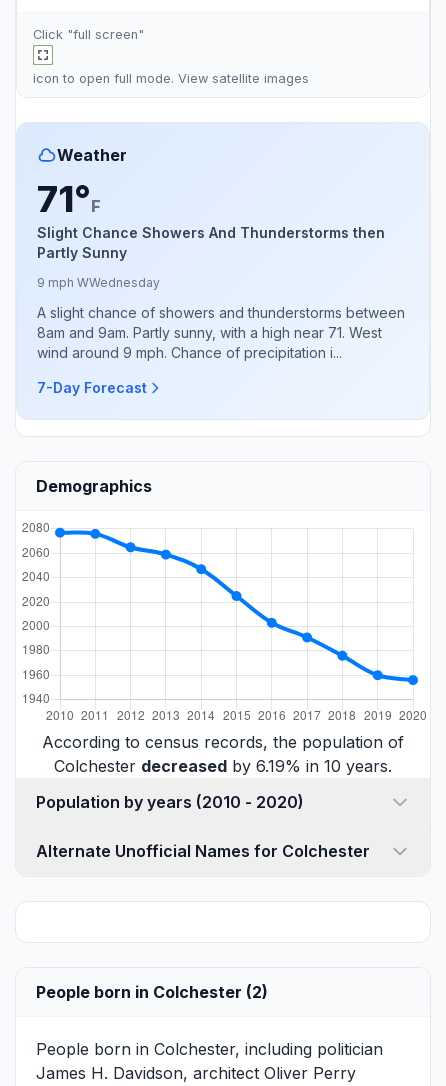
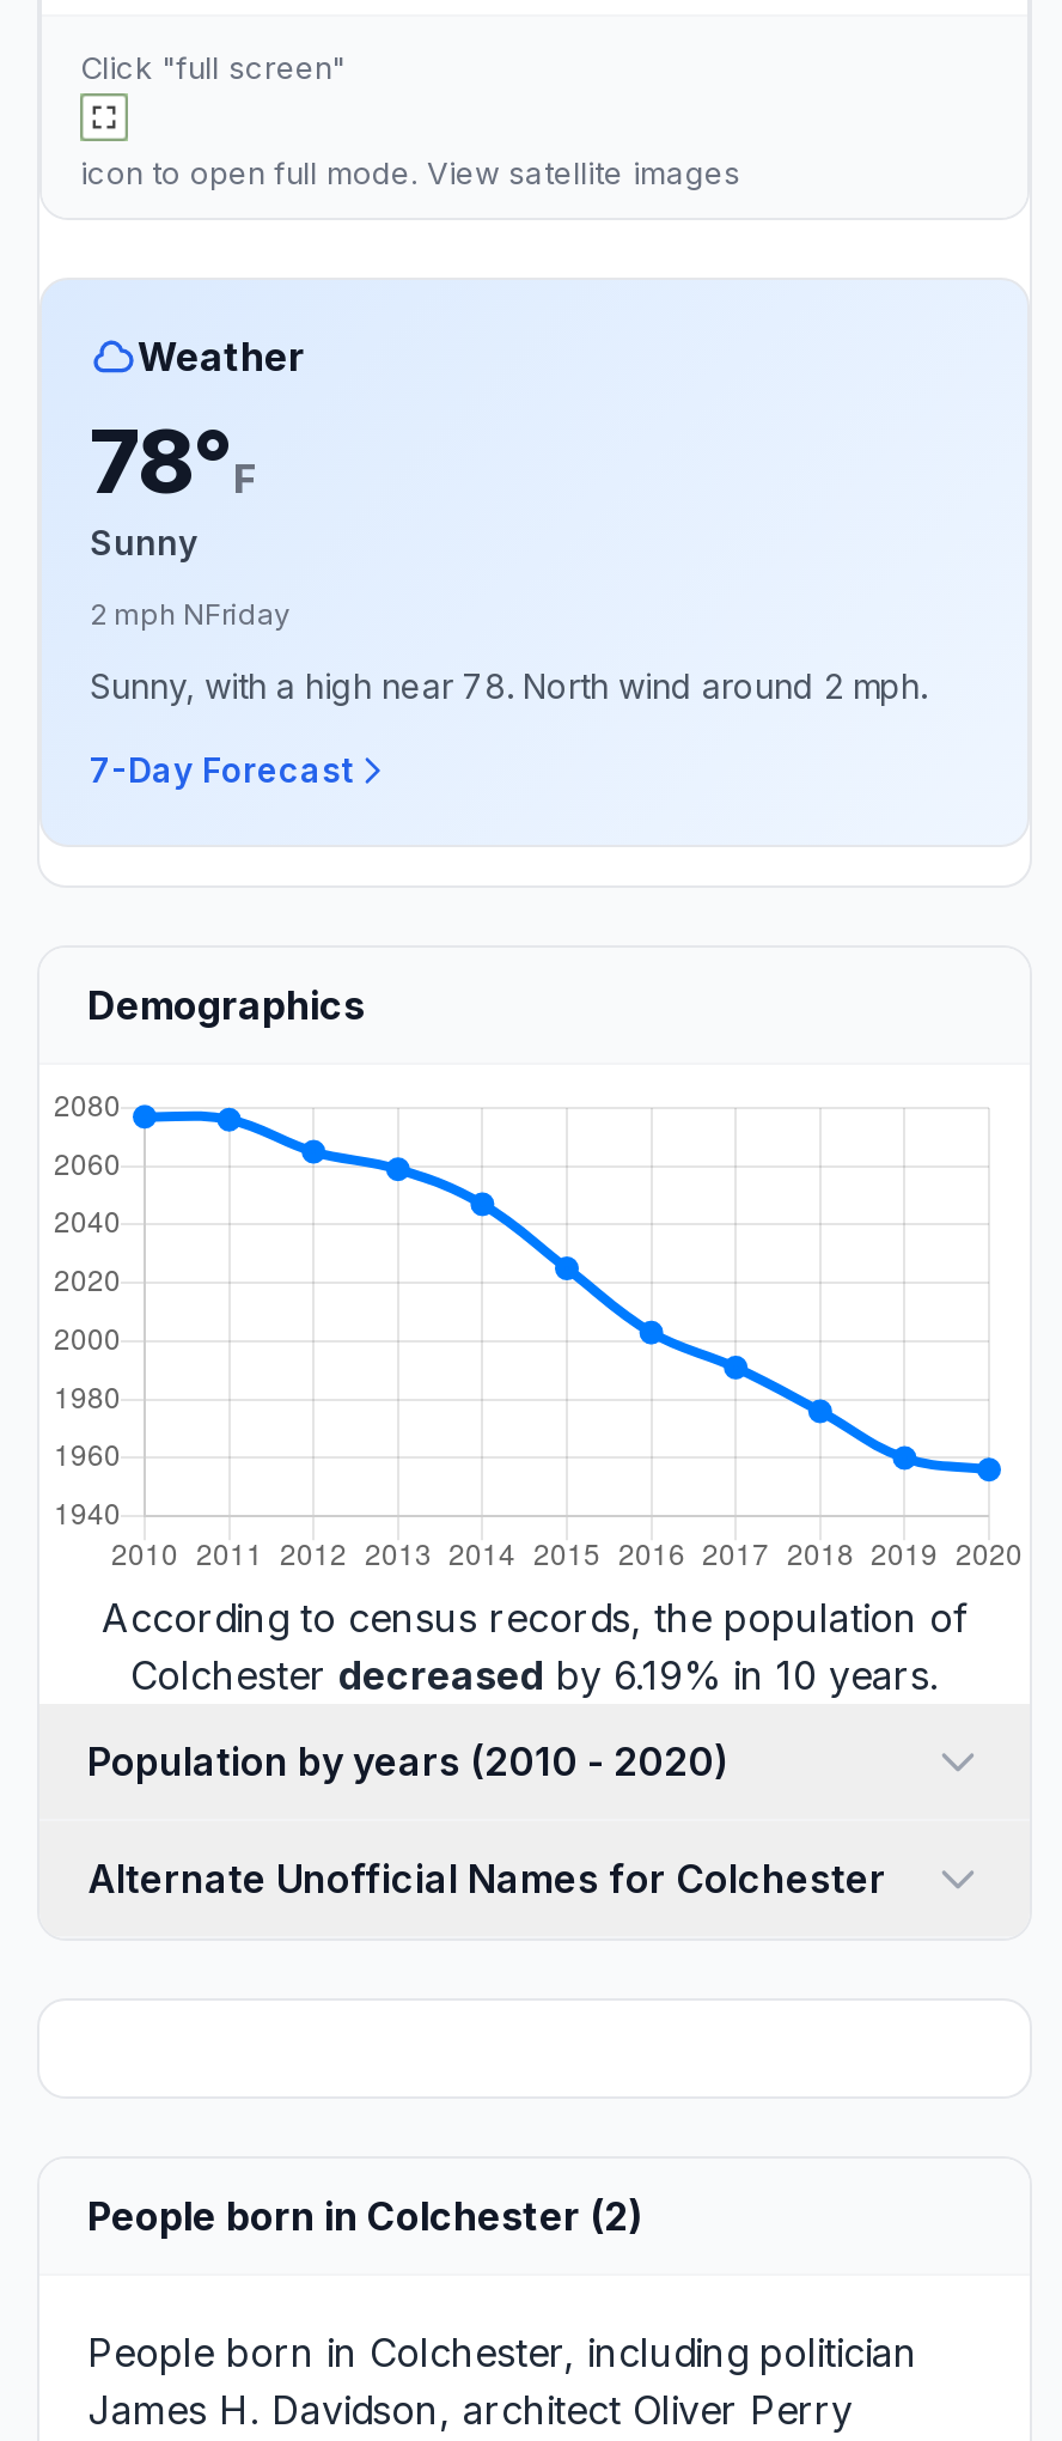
- 71°F
- Slight Chance Showers And Thunderstorms then
- Partly Sunny
+ 78°F
+ Sunny

- 9 mph WWednesday
+ 2 mph NFriday

- A slight chance of showers and thunderstorms between
- 8am and 9am. Partly sunny, with a high near 71. West
- wind around 9 mph. Chance of precipitation i...
+ Sunny, with a high near 78. North wind around 2 mph.
